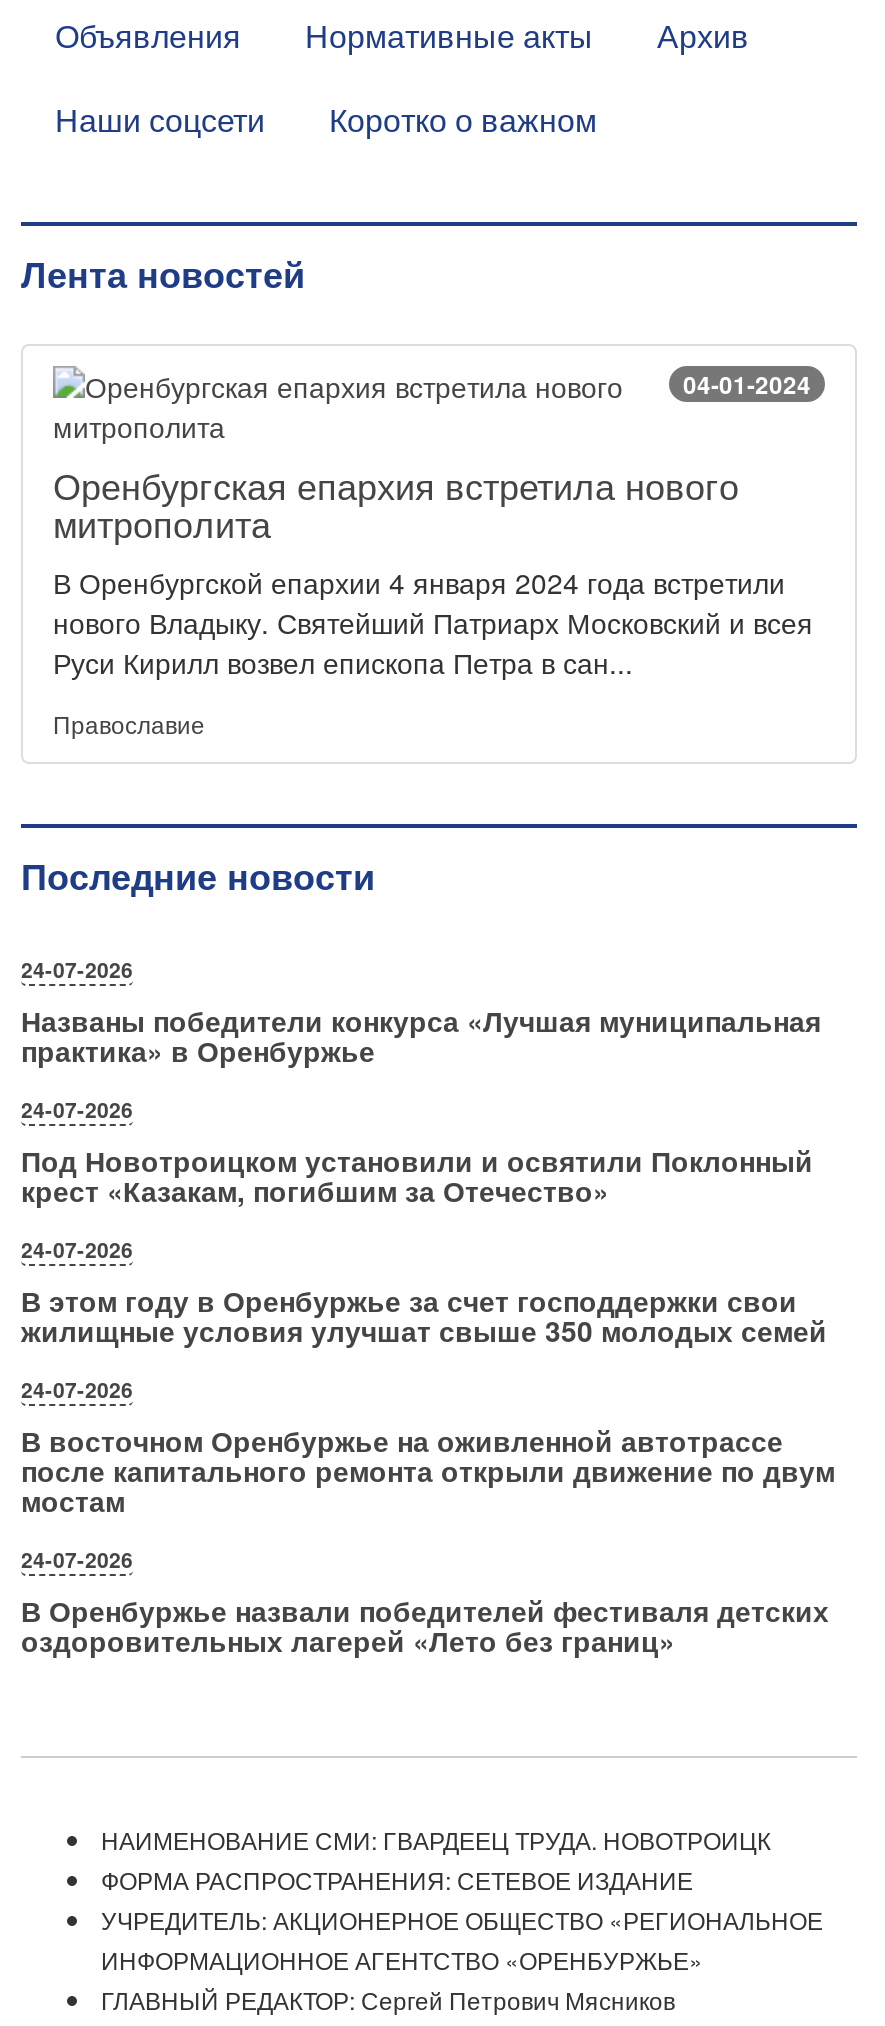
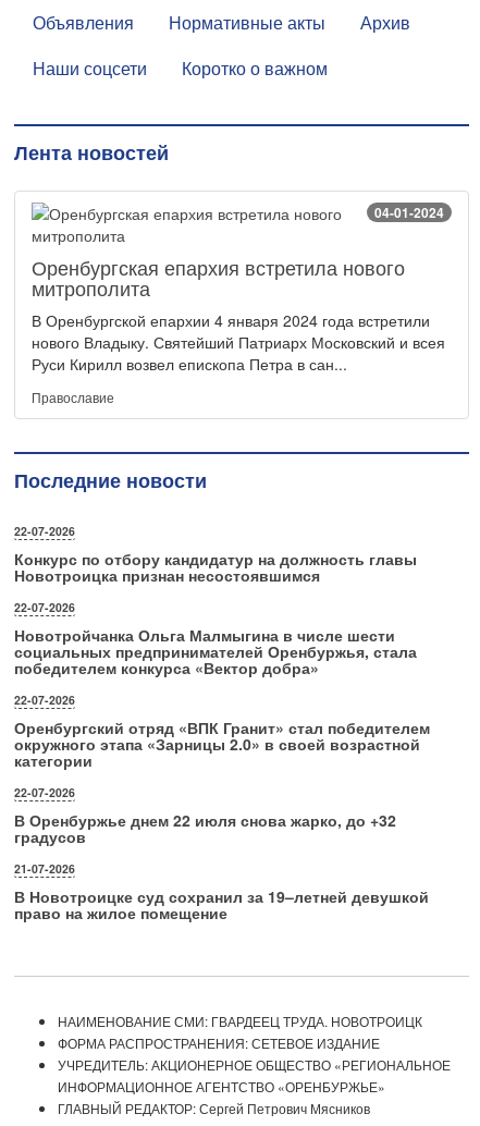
- 24-07-2026
- Названы победители конкурса «Лучшая муниципальная
- практика» в Оренбуржье
+ 22-07-2026
+ Конкурс по отбору кандидатур на должность главы
+ Новотроицка признан несостоявшимся

- 24-07-2026
- Под Новотроицком установили и освятили Поклонный
- крест «Казакам, погибшим за Отечество»
+ 22-07-2026
+ Новотройчанка Ольга Малмыгина в числе шести
+ социальных предпринимателей Оренбуржья, стала
+ победителем конкурса «Вектор добра»

- 24-07-2026
- В этом году в Оренбуржье за счет господдержки свои
- жилищные условия улучшат свыше 350 молодых семей
+ 22-07-2026
+ Оренбургский отряд «ВПК Гранит» стал победителем
+ окружного этапа «Зарницы 2.0» в своей возрастной
+ категории

- 24-07-2026
- В восточном Оренбуржье на оживленной автотрассе
- после капитального ремонта открыли движение по двум
- мостам
+ 22-07-2026
+ В Оренбуржье днем 22 июля снова жарко, до +32
+ градусов

- 24-07-2026
- В Оренбуржье назвали победителей фестиваля детских
- оздоровительных лагерей «Лето без границ»
+ 21-07-2026
+ В Новотроицке суд сохранил за 19–летней девушкой
+ право на жилое помещение
